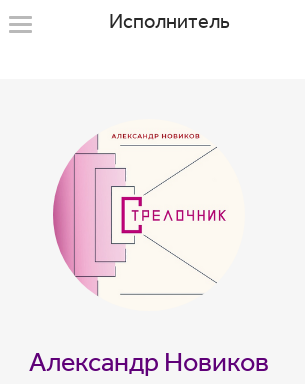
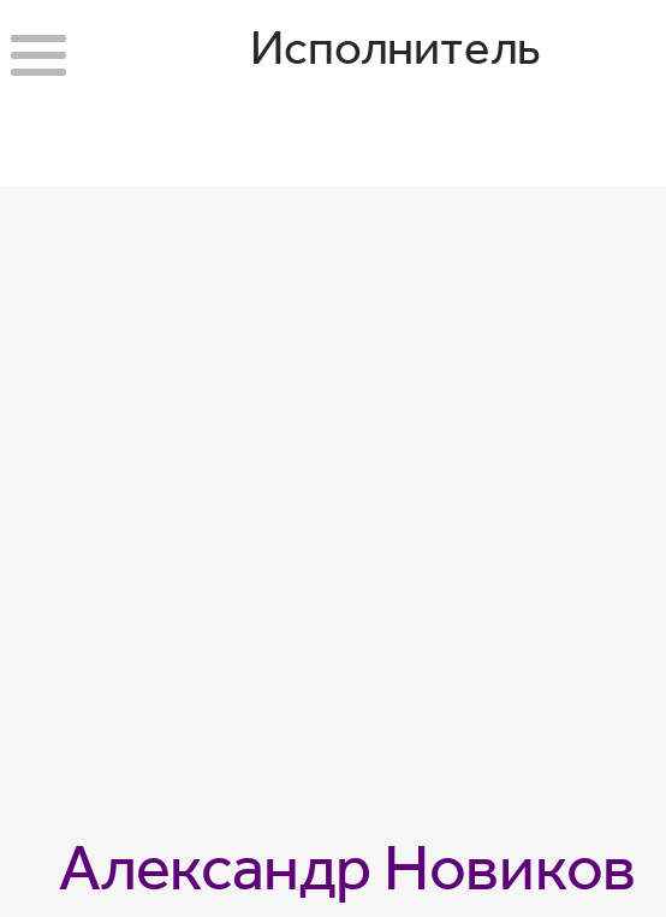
- [image]
